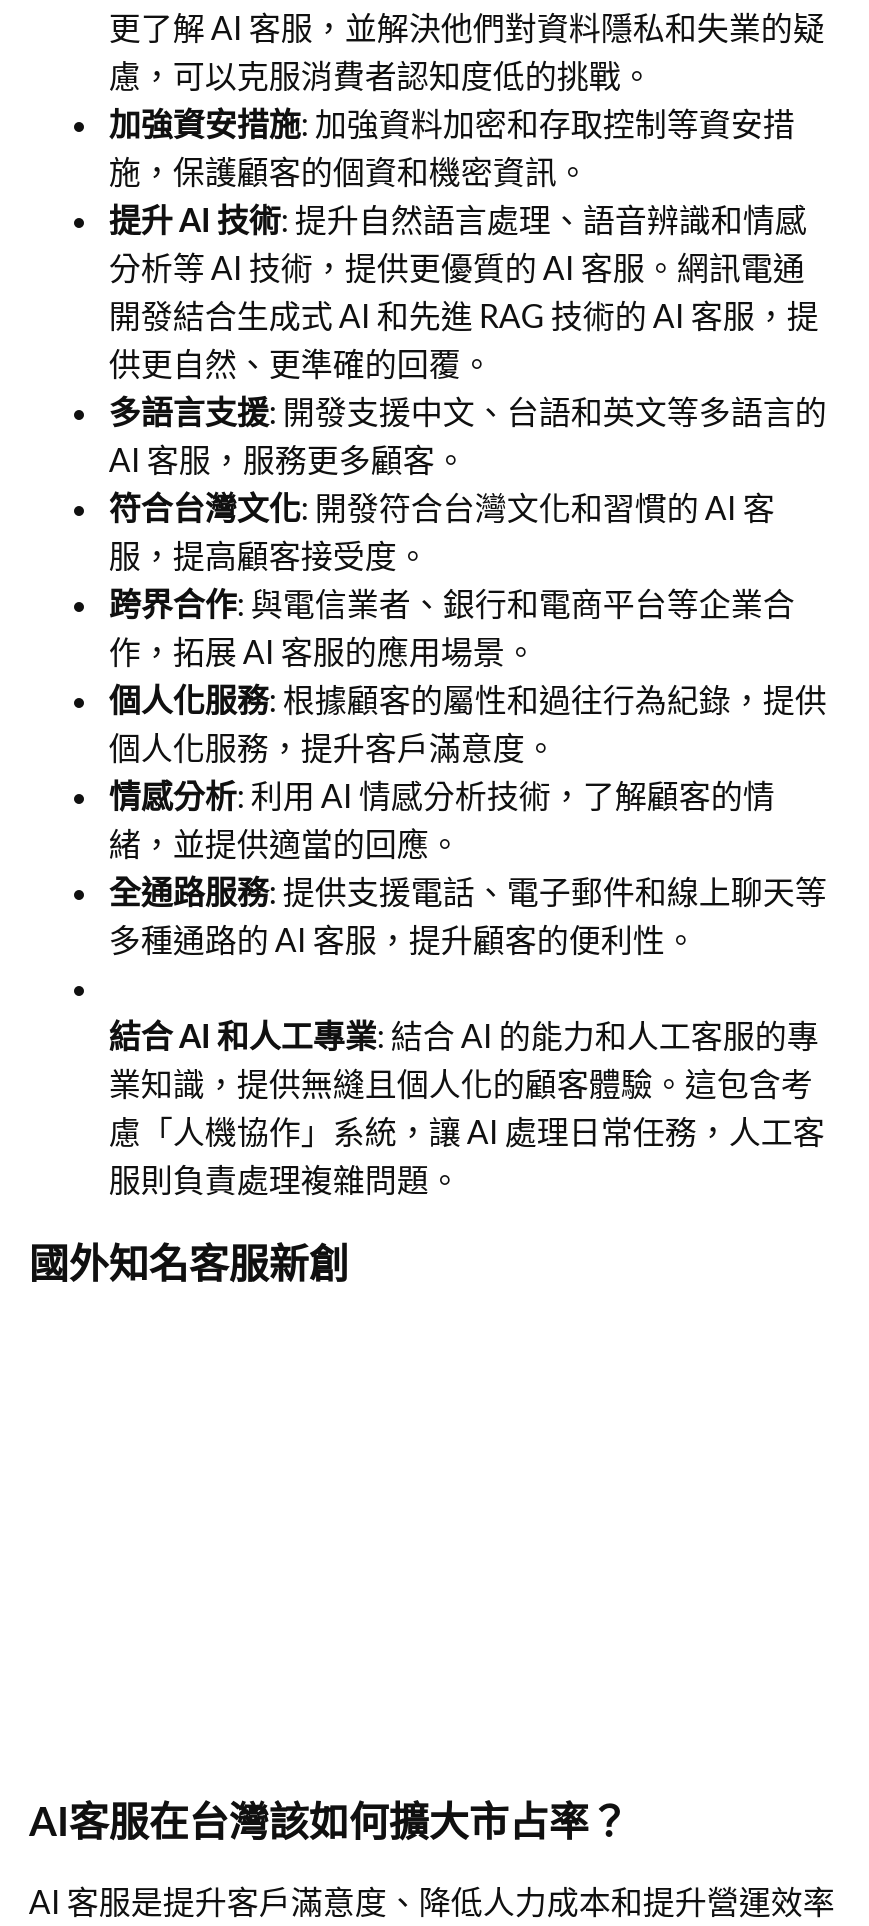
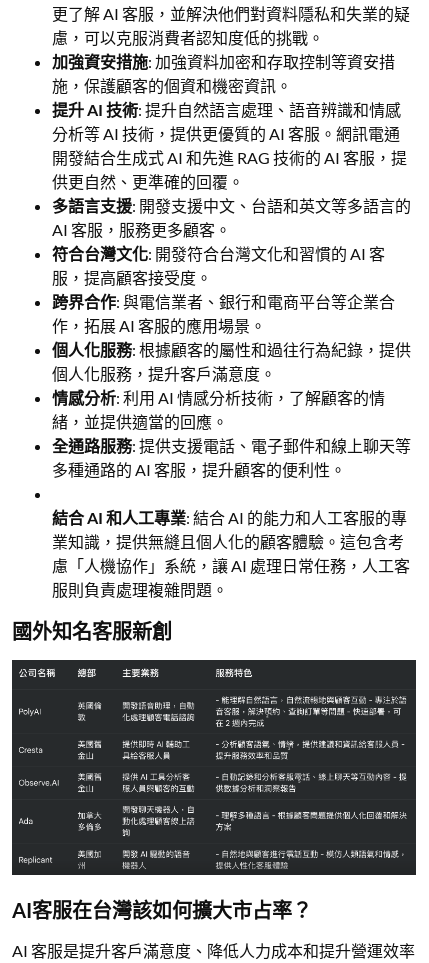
+ [image]
